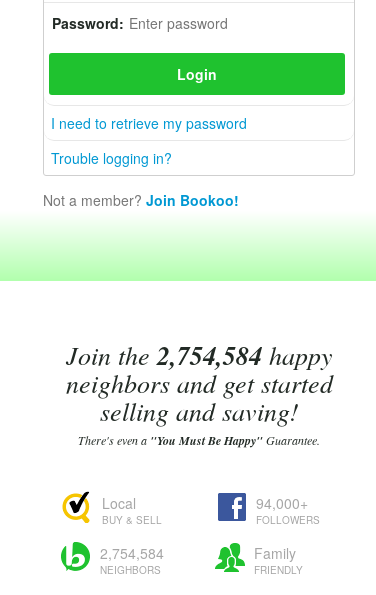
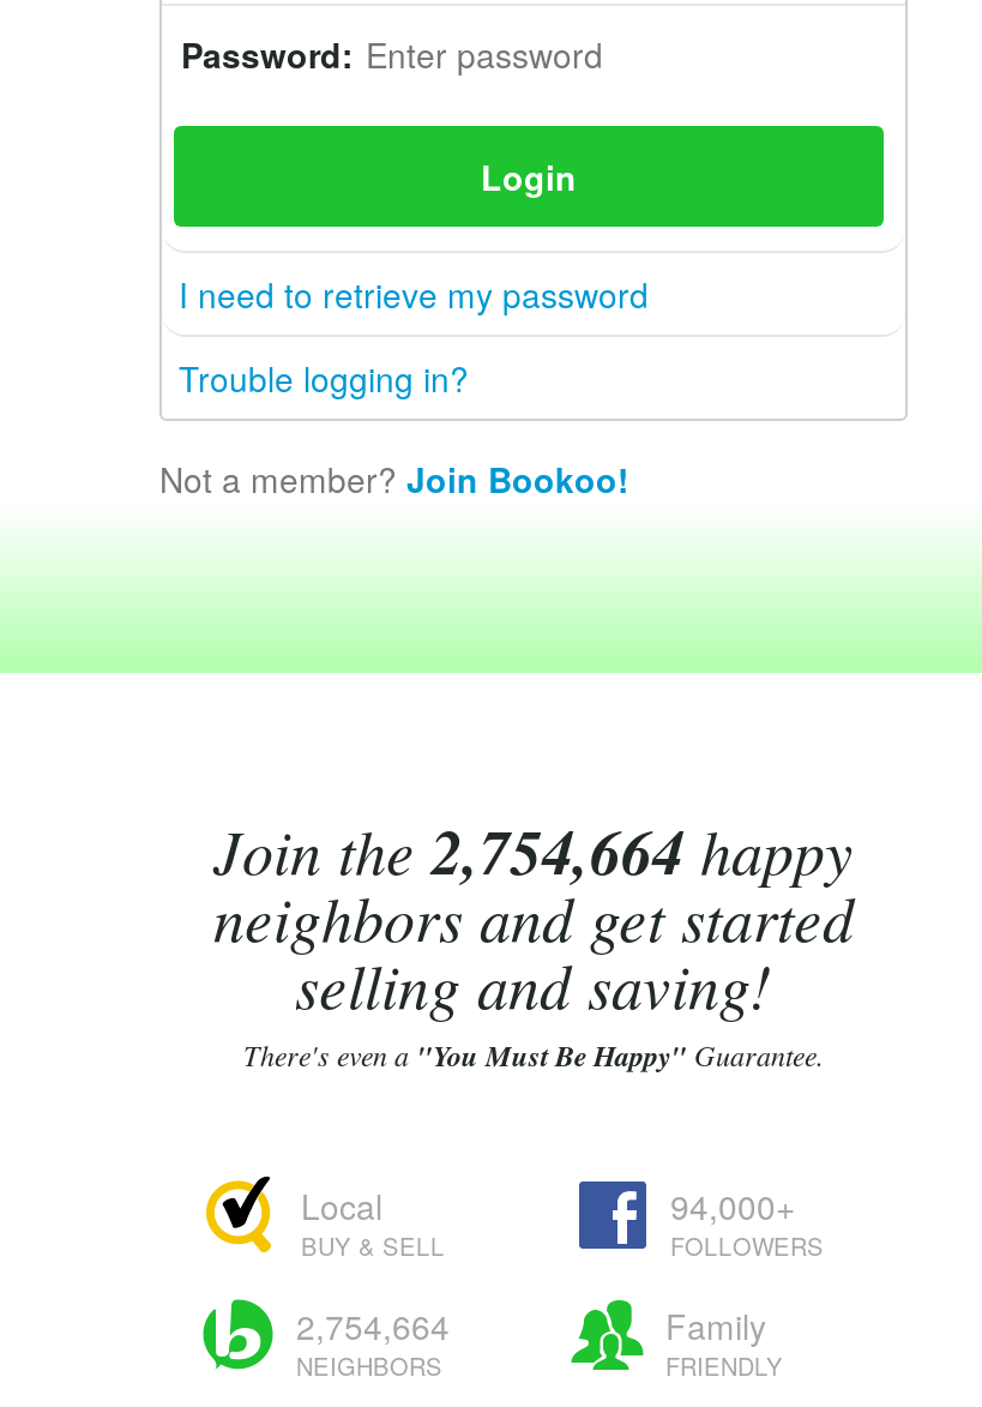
- Join the 2,754,584 happy
+ Join the 2,754,664 happy

- 2,754,584
+ 2,754,664
